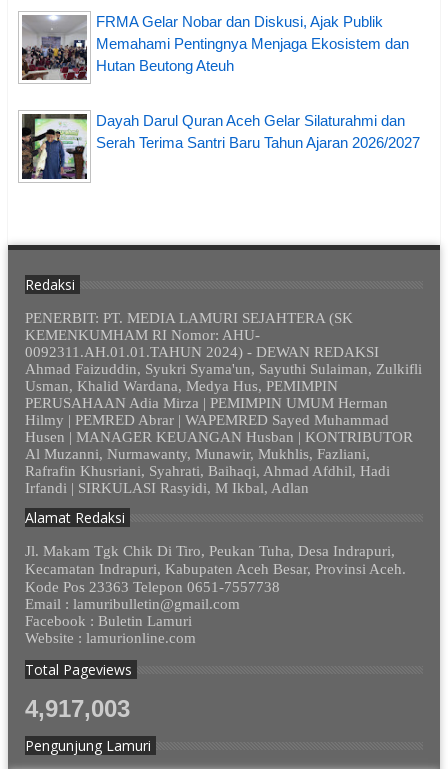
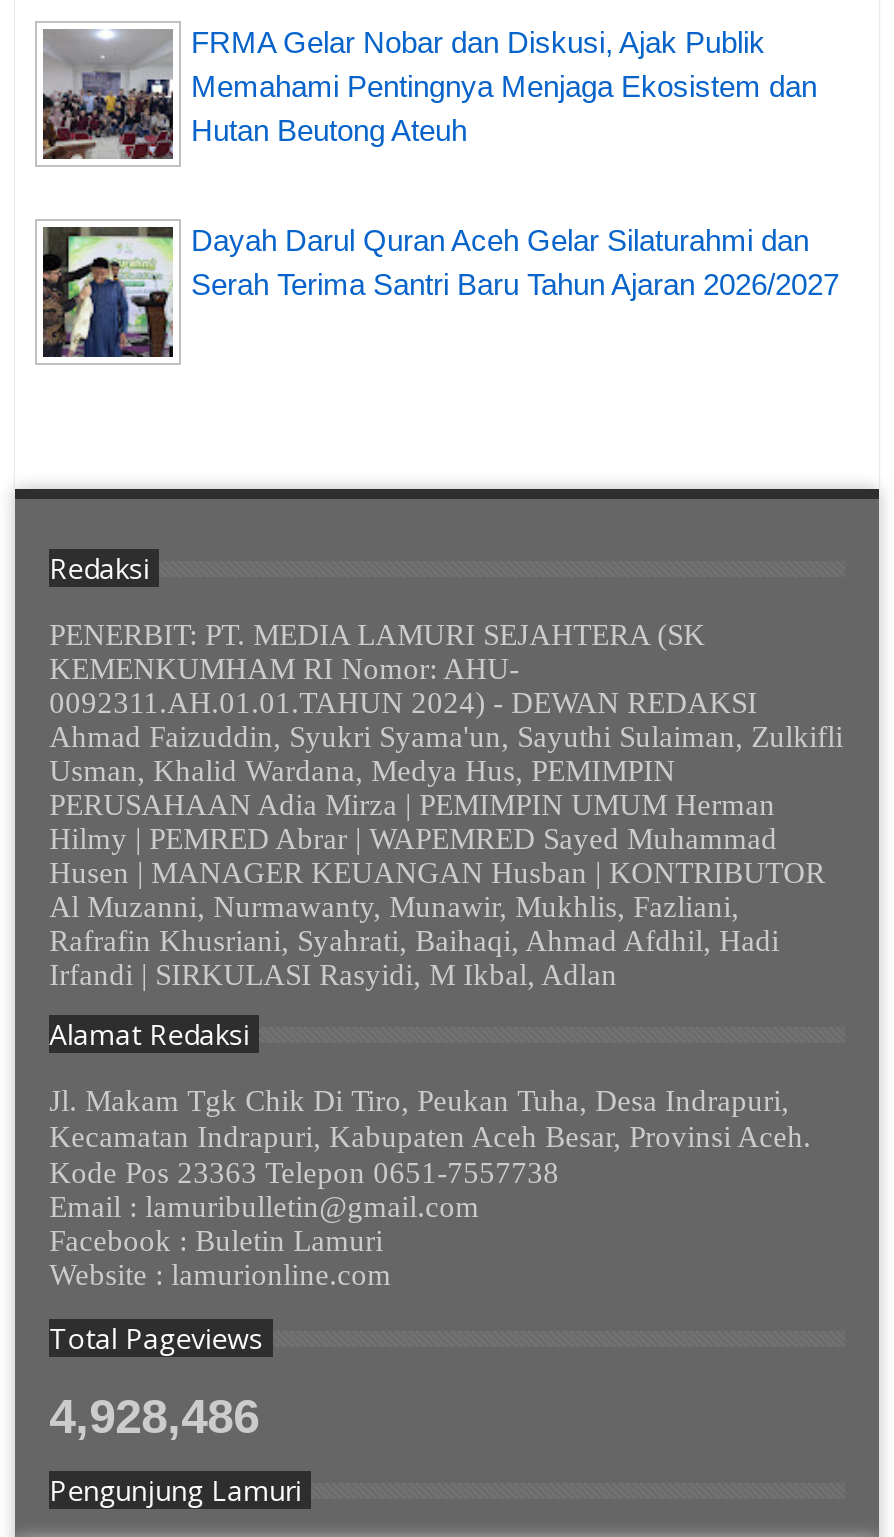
- 4,917,003
+ 4,928,486
